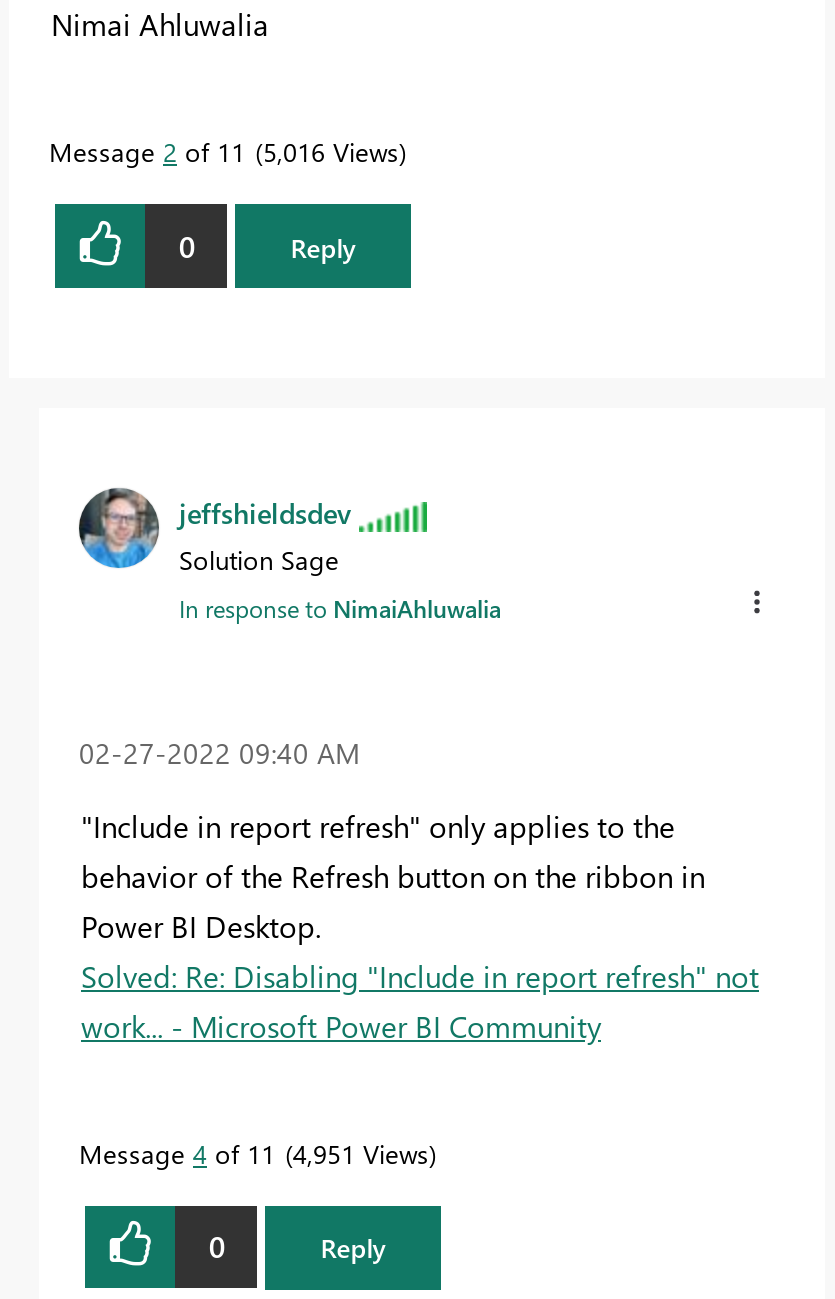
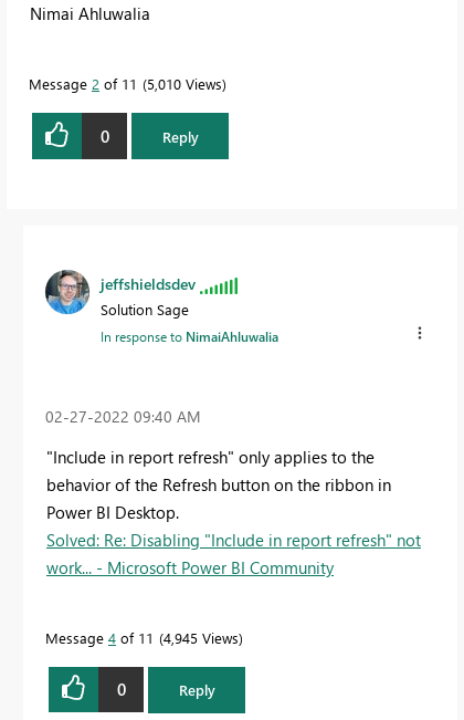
- Message 2 of 11 5,016 Views
+ Message 2 of 11 5,010 Views

- Message 4 of 11 4,951 Views
+ Message 4 of 11 4,945 Views
